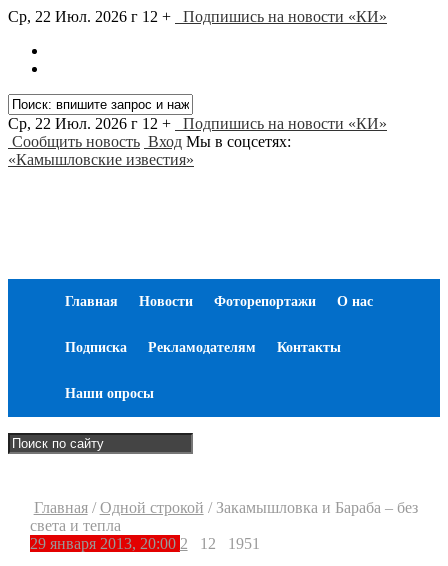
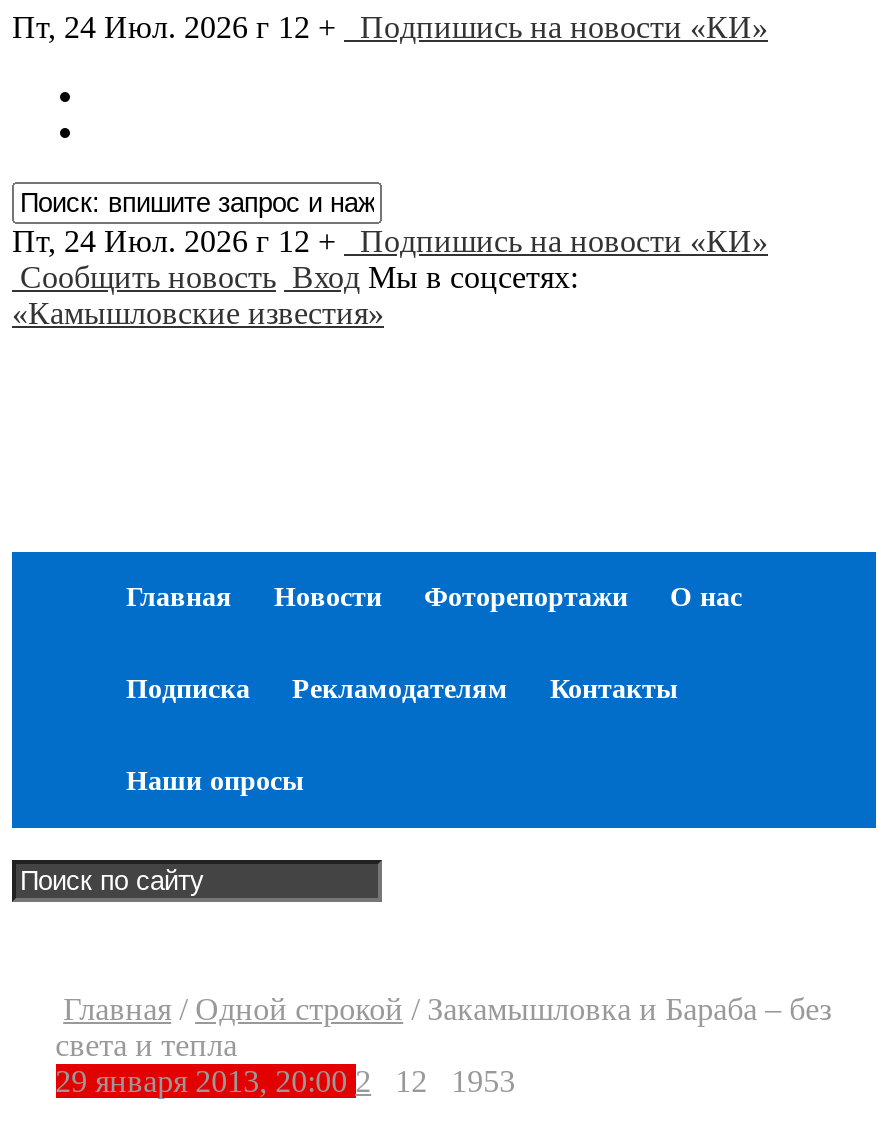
- Ср, 22 Июл. 2026 г 12 + Подпишись на новости «КИ»
+ Пт, 24 Июл. 2026 г 12 + Подпишись на новости «КИ»

- Ср, 22 Июл. 2026 г 12 + Подпишись на новости «КИ»
+ Пт, 24 Июл. 2026 г 12 + Подпишись на новости «КИ»

- 12 1951
+ 12 1953
